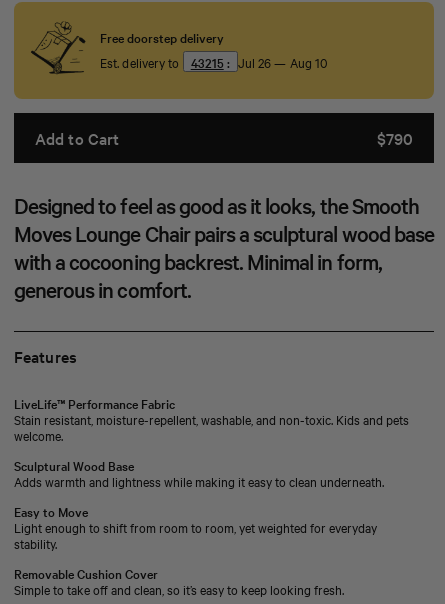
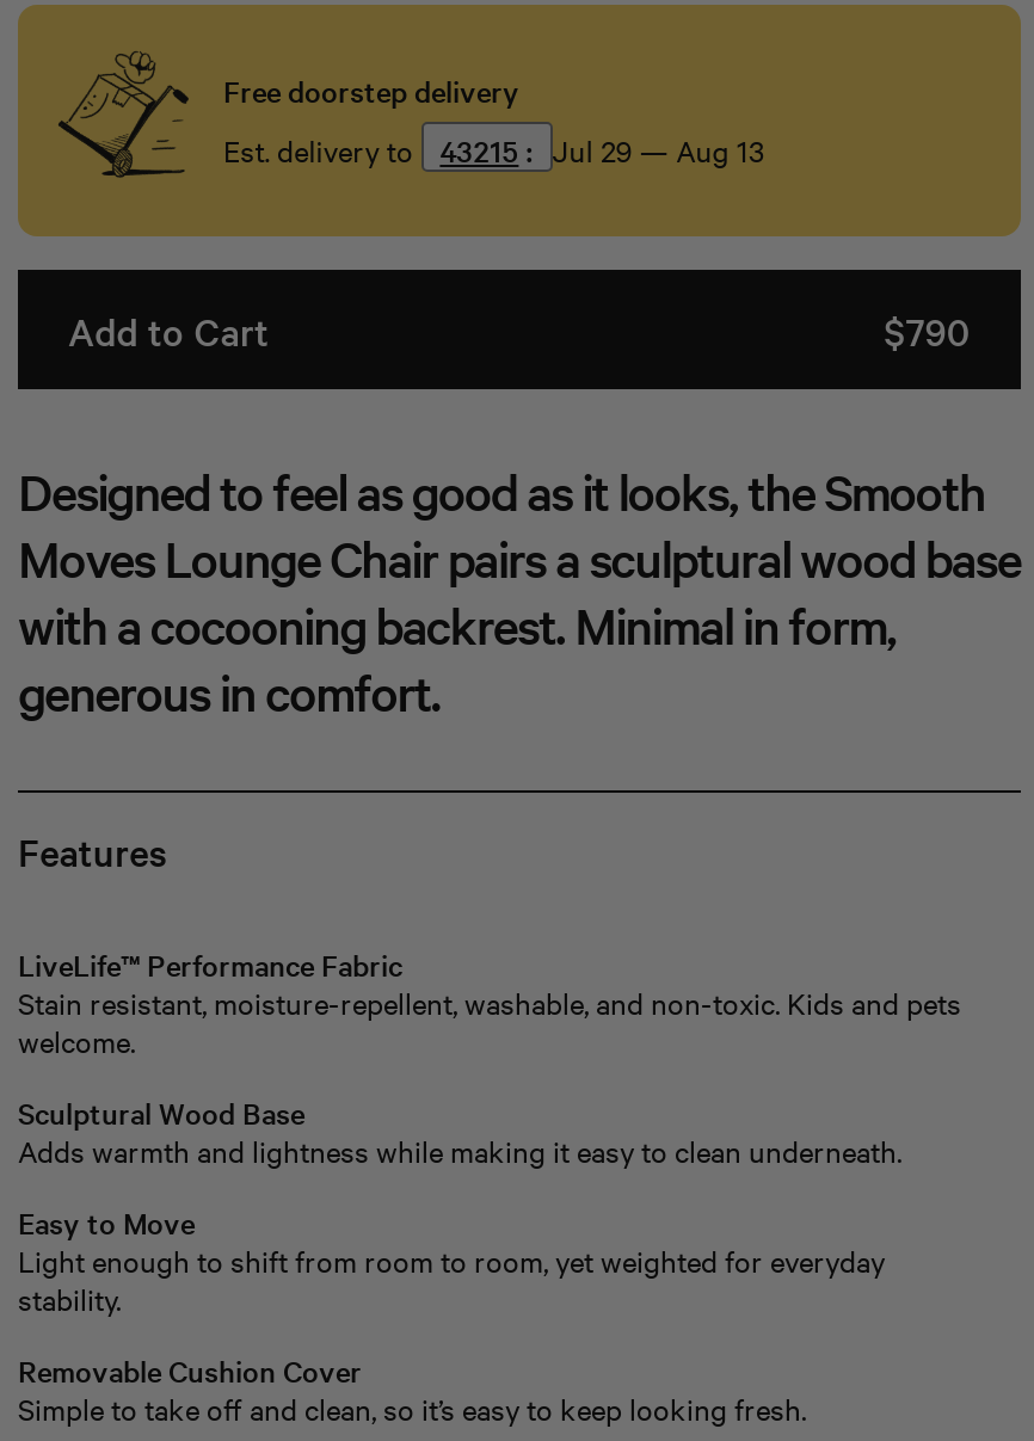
- Est. delivery to 43215: Jul 26 — Aug 10
+ Est. delivery to 43215: Jul 29 — Aug 13
